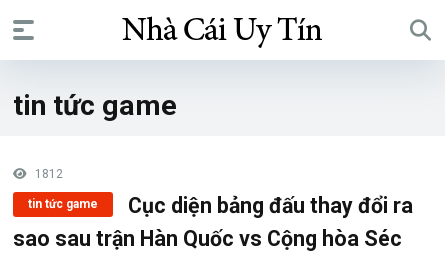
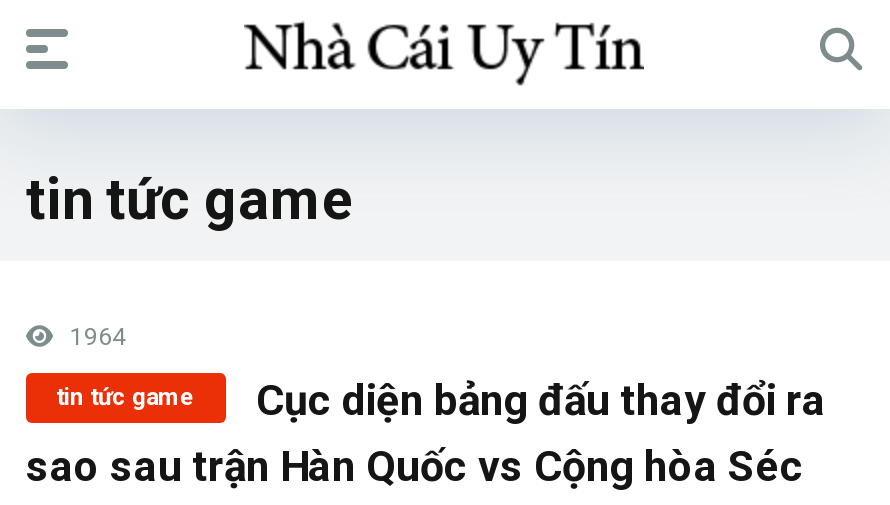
- 1812
+ 1964
